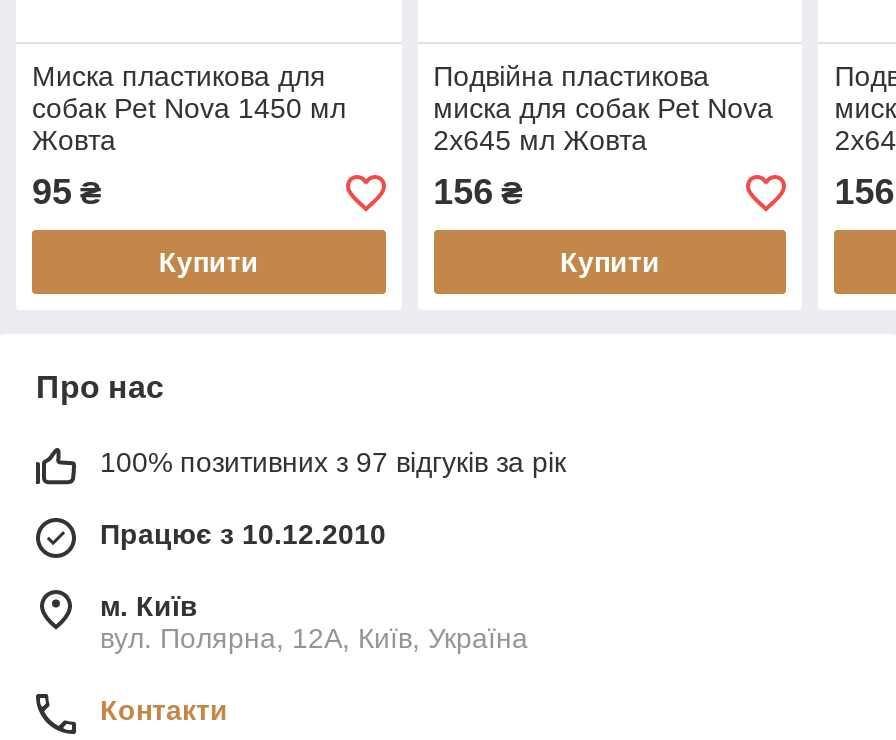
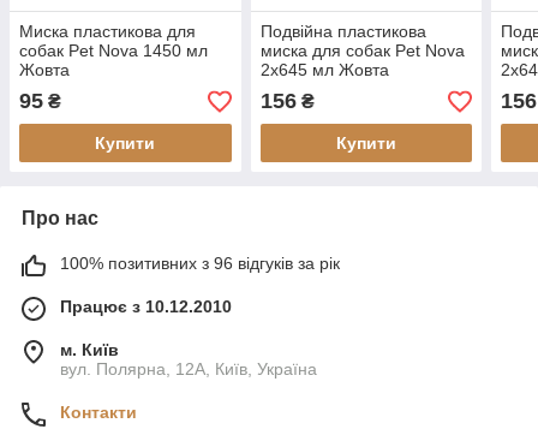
- 100% позитивних з 97 відгуків за рік
+ 100% позитивних з 96 відгуків за рік
